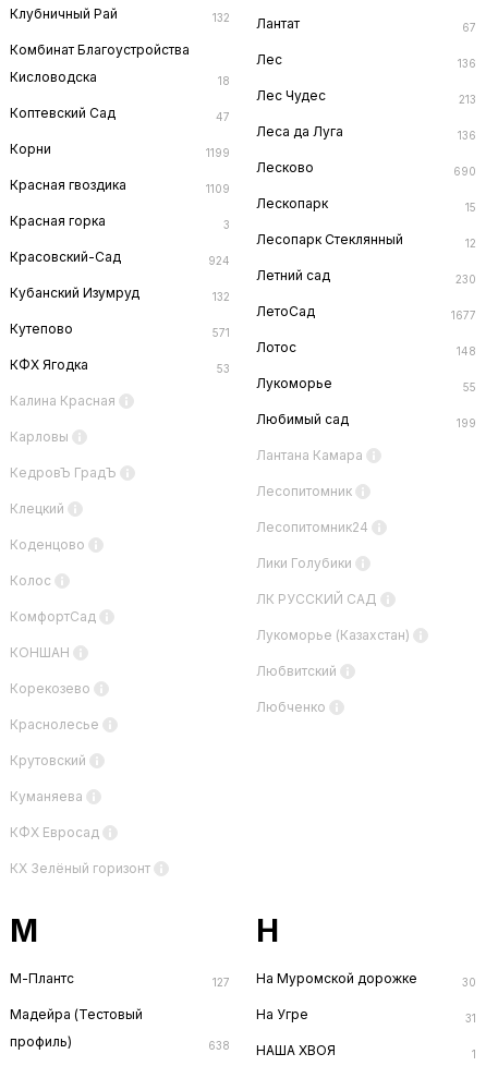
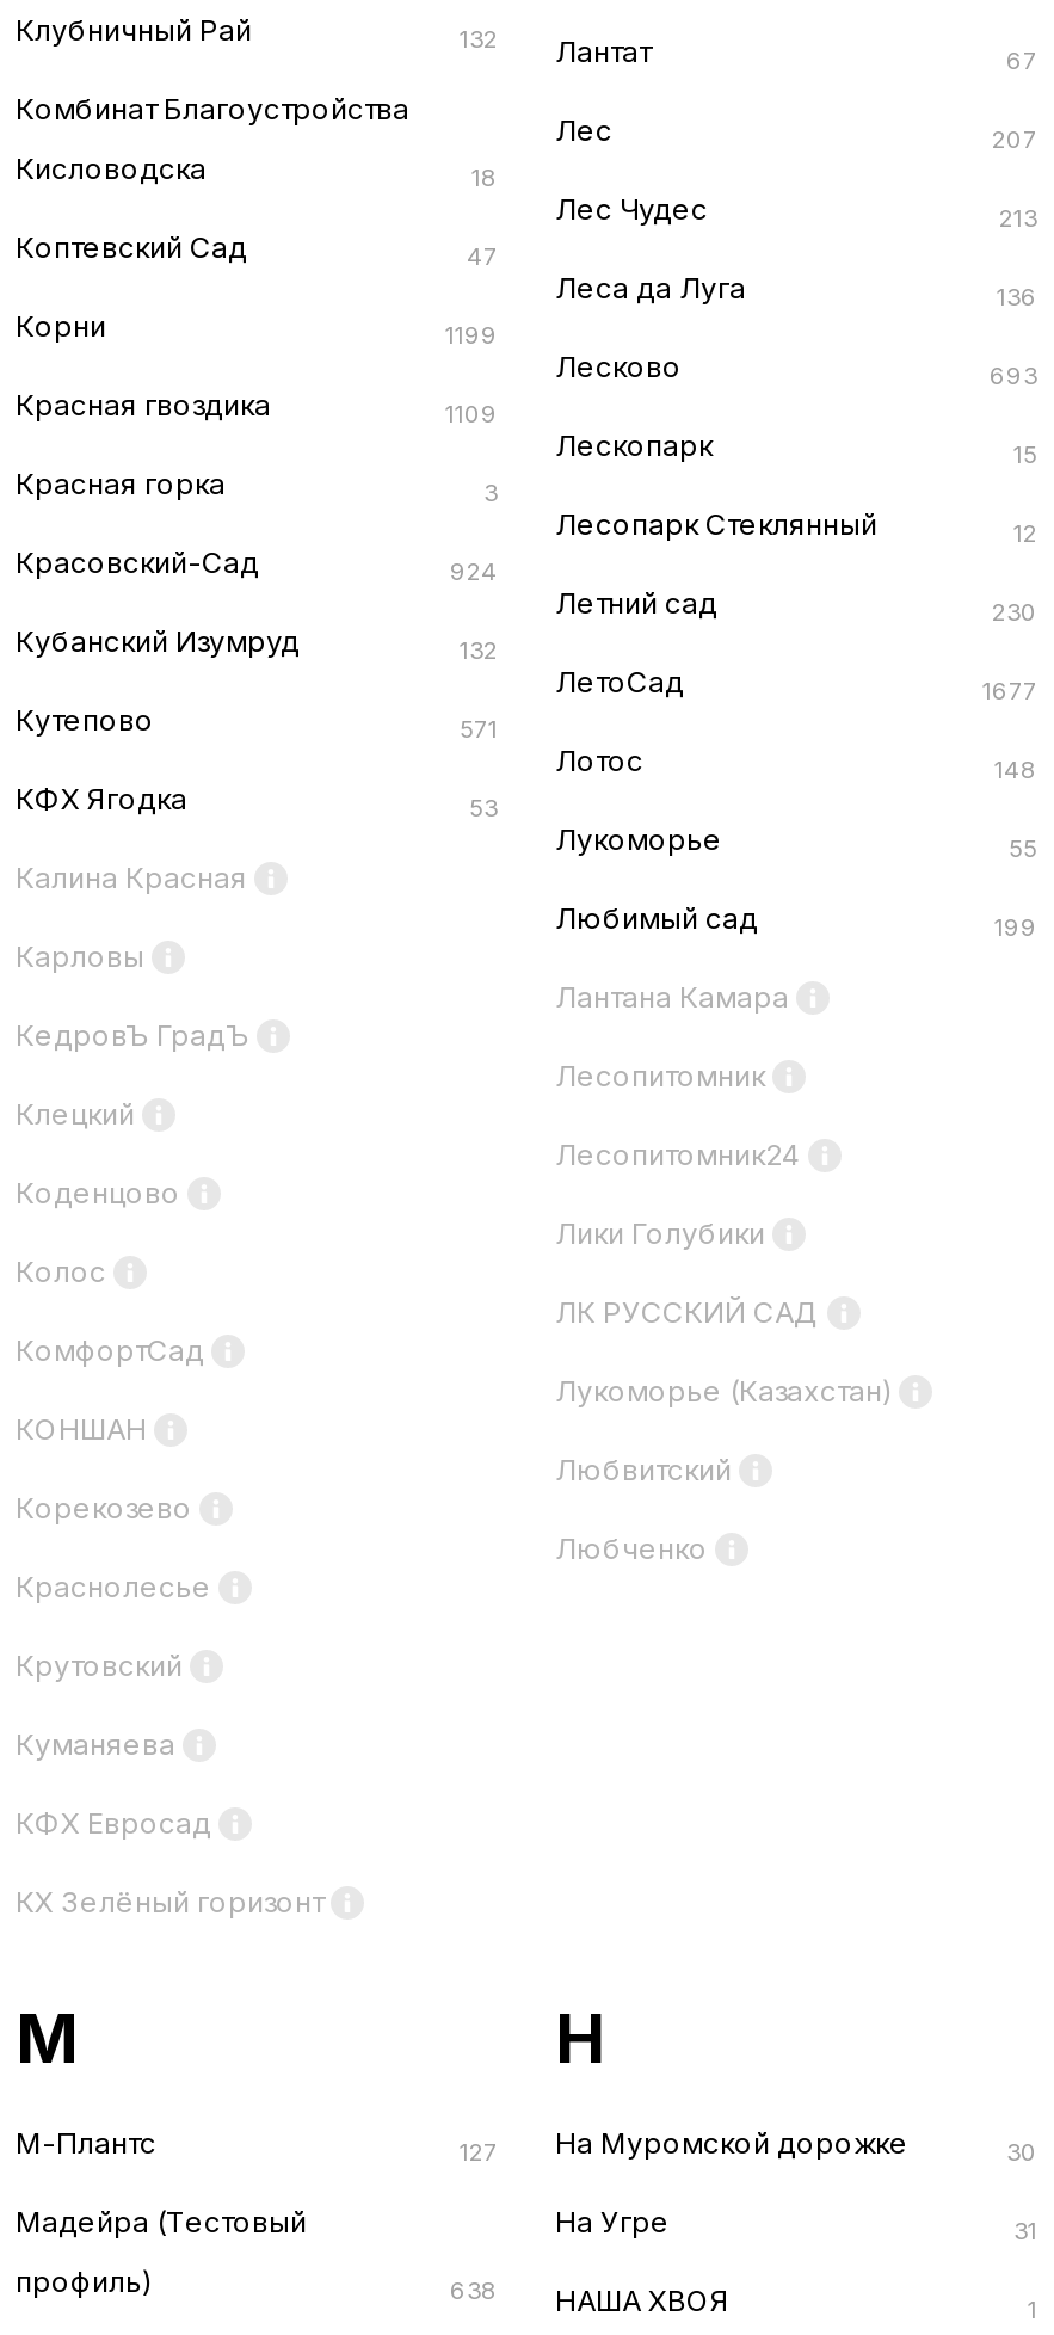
- 136
+ 207

- 690
+ 693
